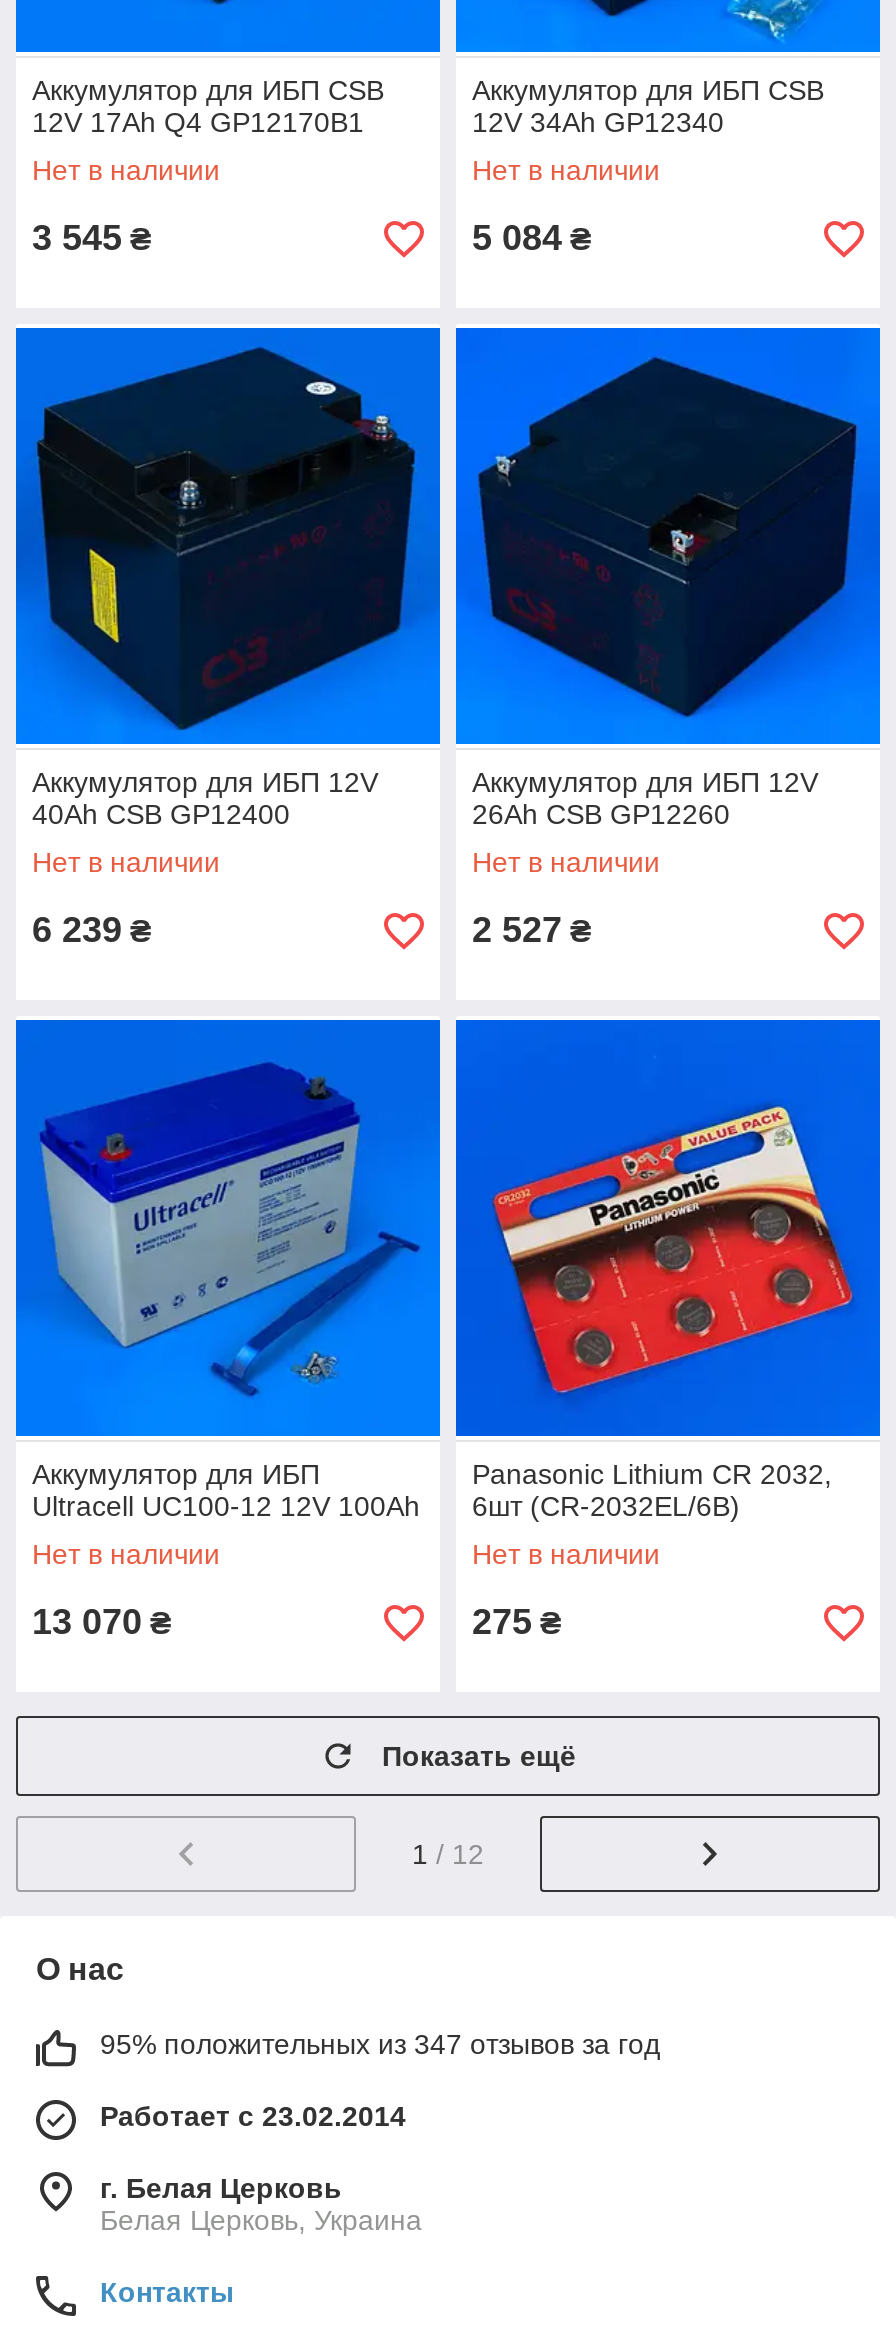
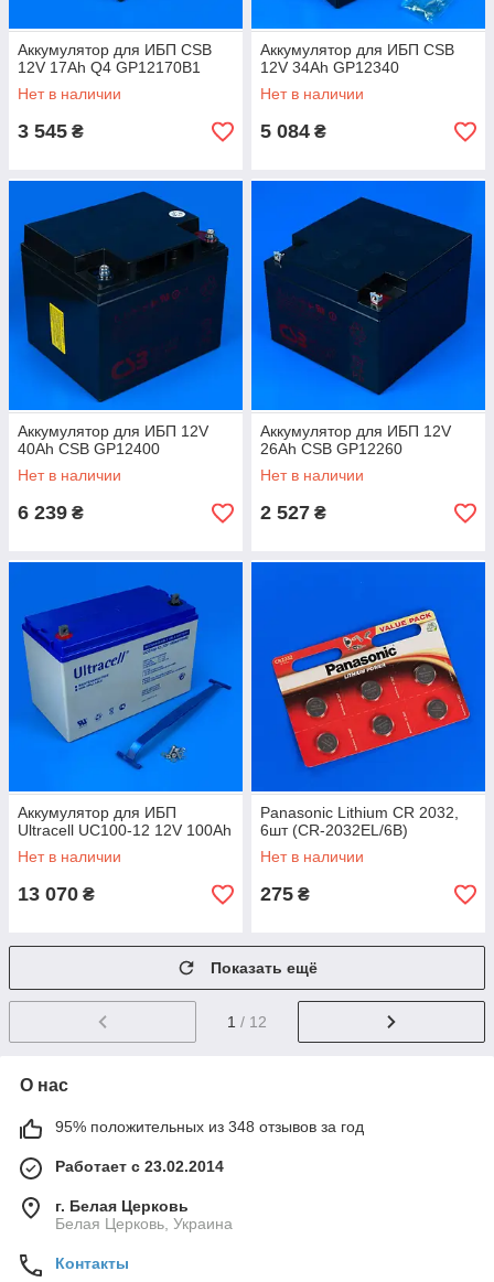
- 95% положительных из 347 отзывов за год
+ 95% положительных из 348 отзывов за год
